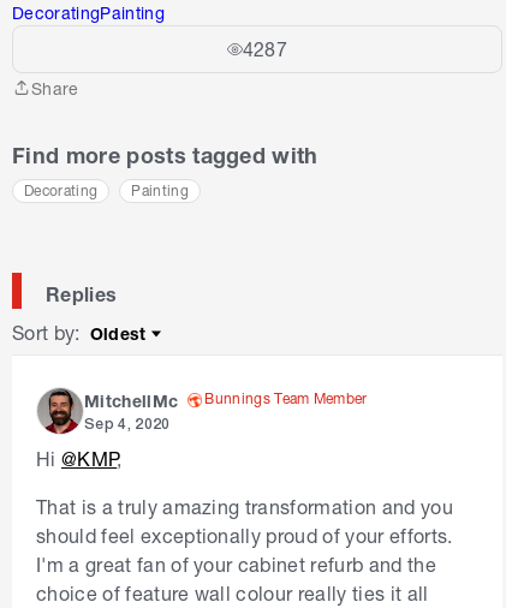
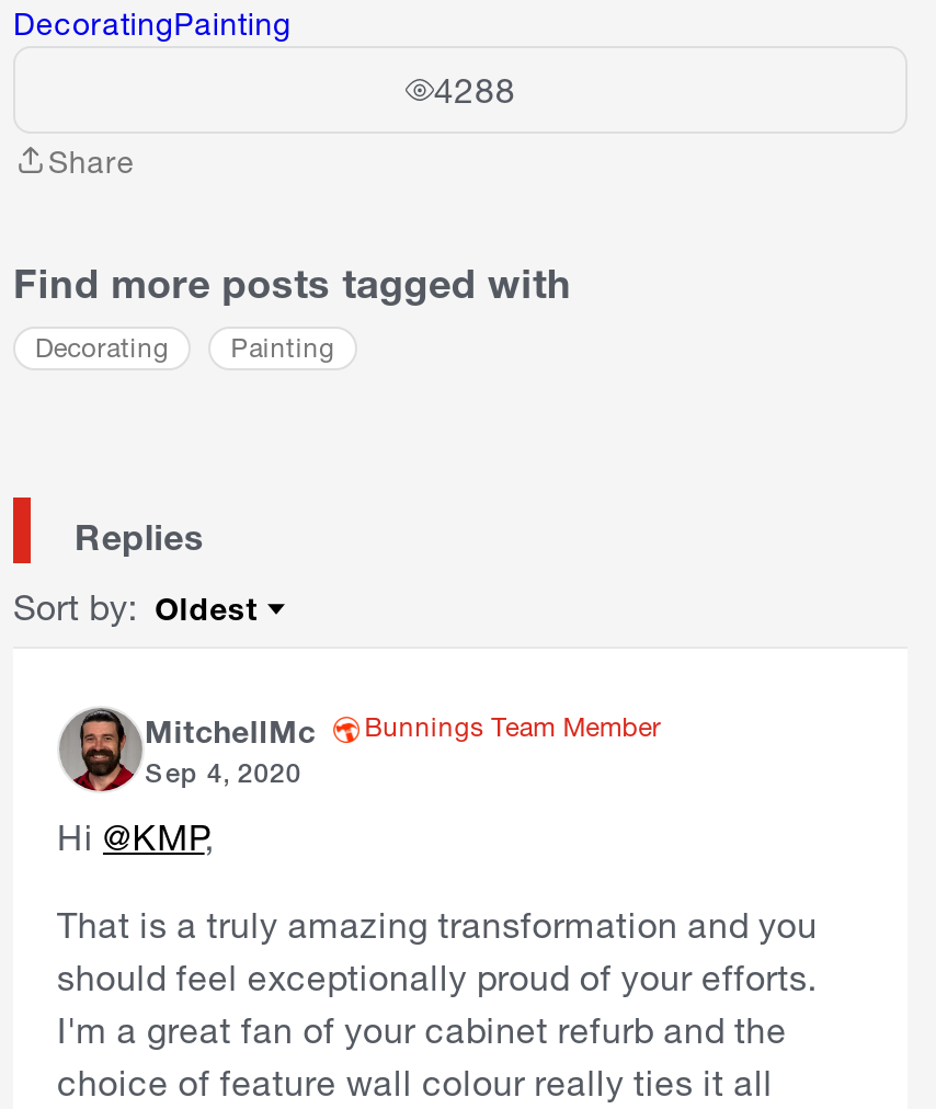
- 4287
+ 4288
